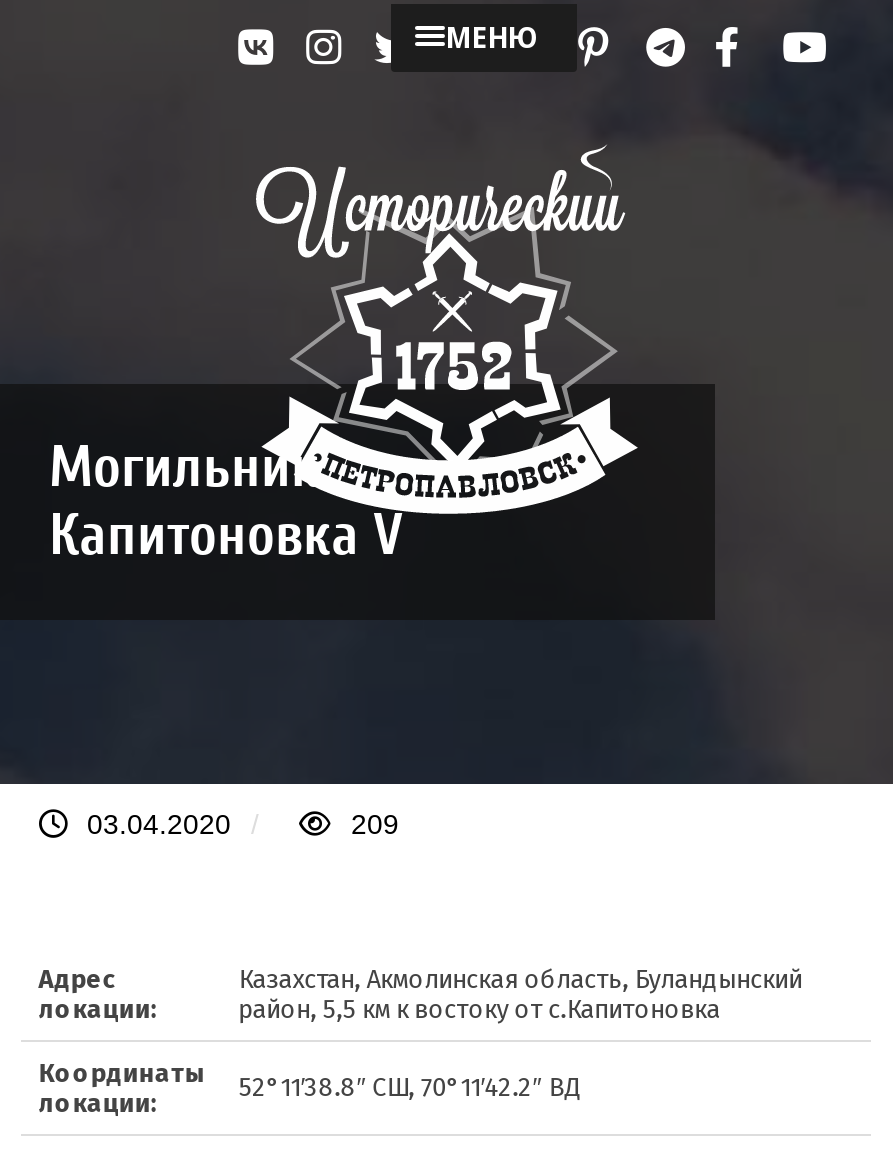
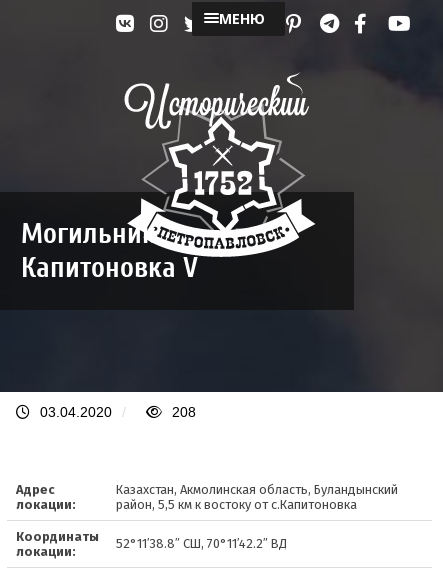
- 209
+ 208
